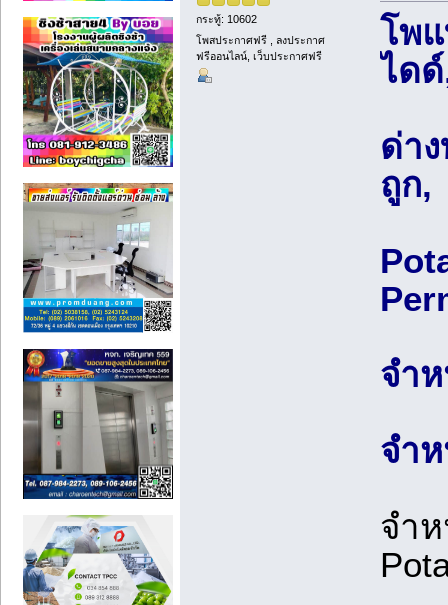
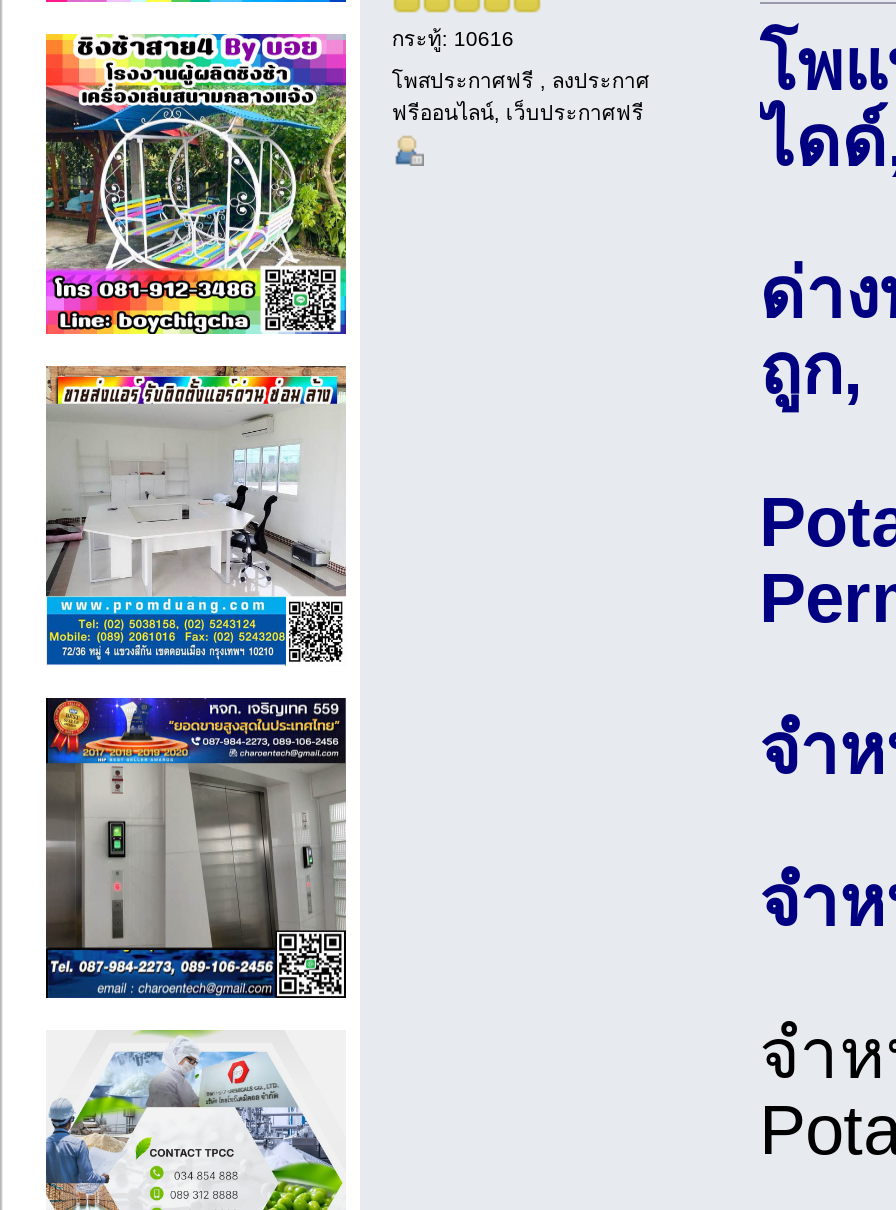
- กระทู้: 10602
+ กระทู้: 10616
